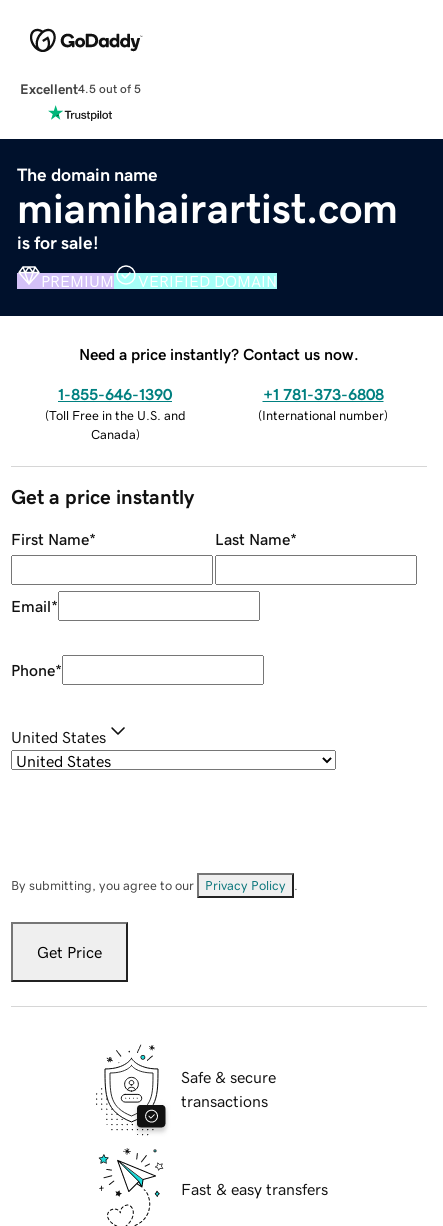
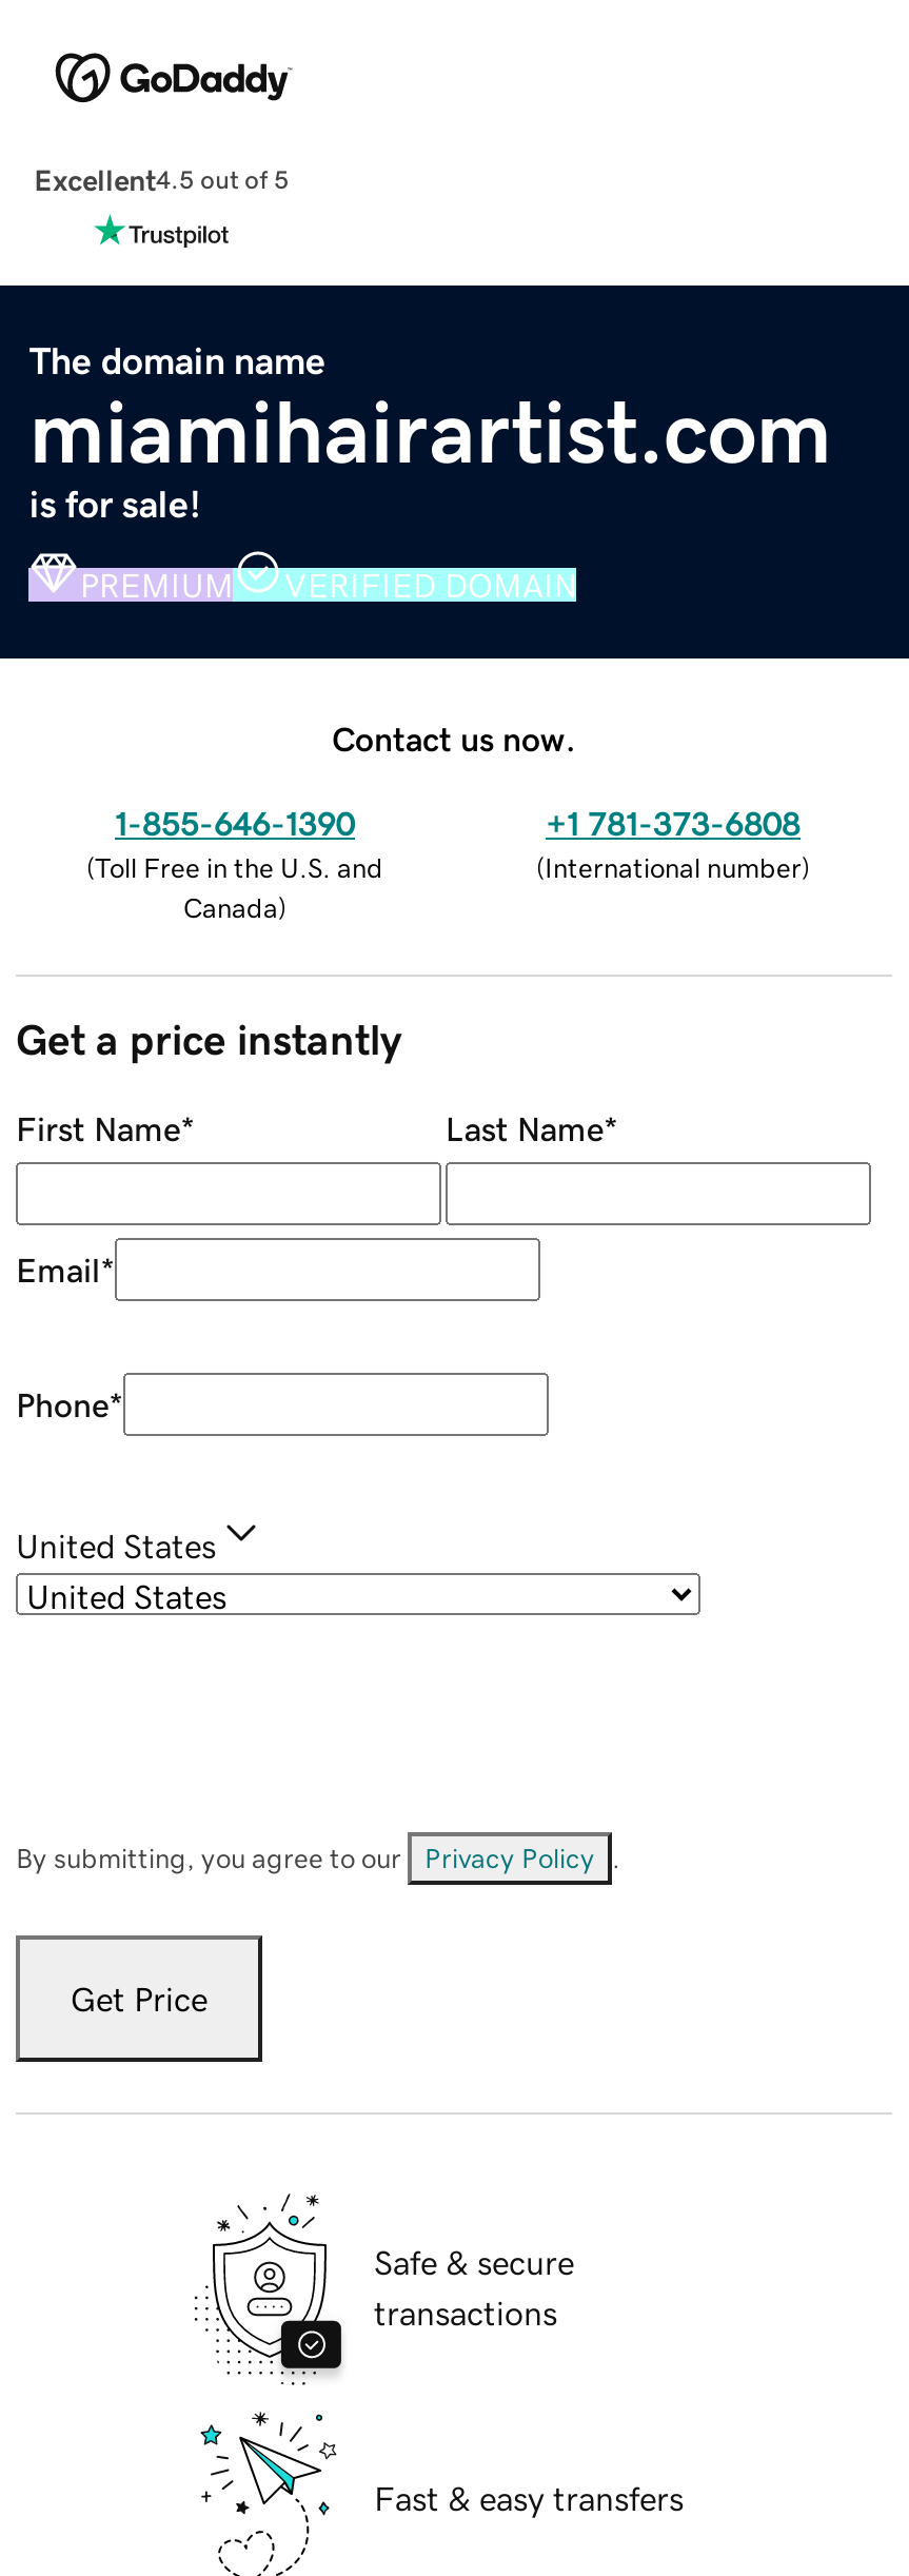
- Need a price instantly? Contact us now.
+ Contact us now.
